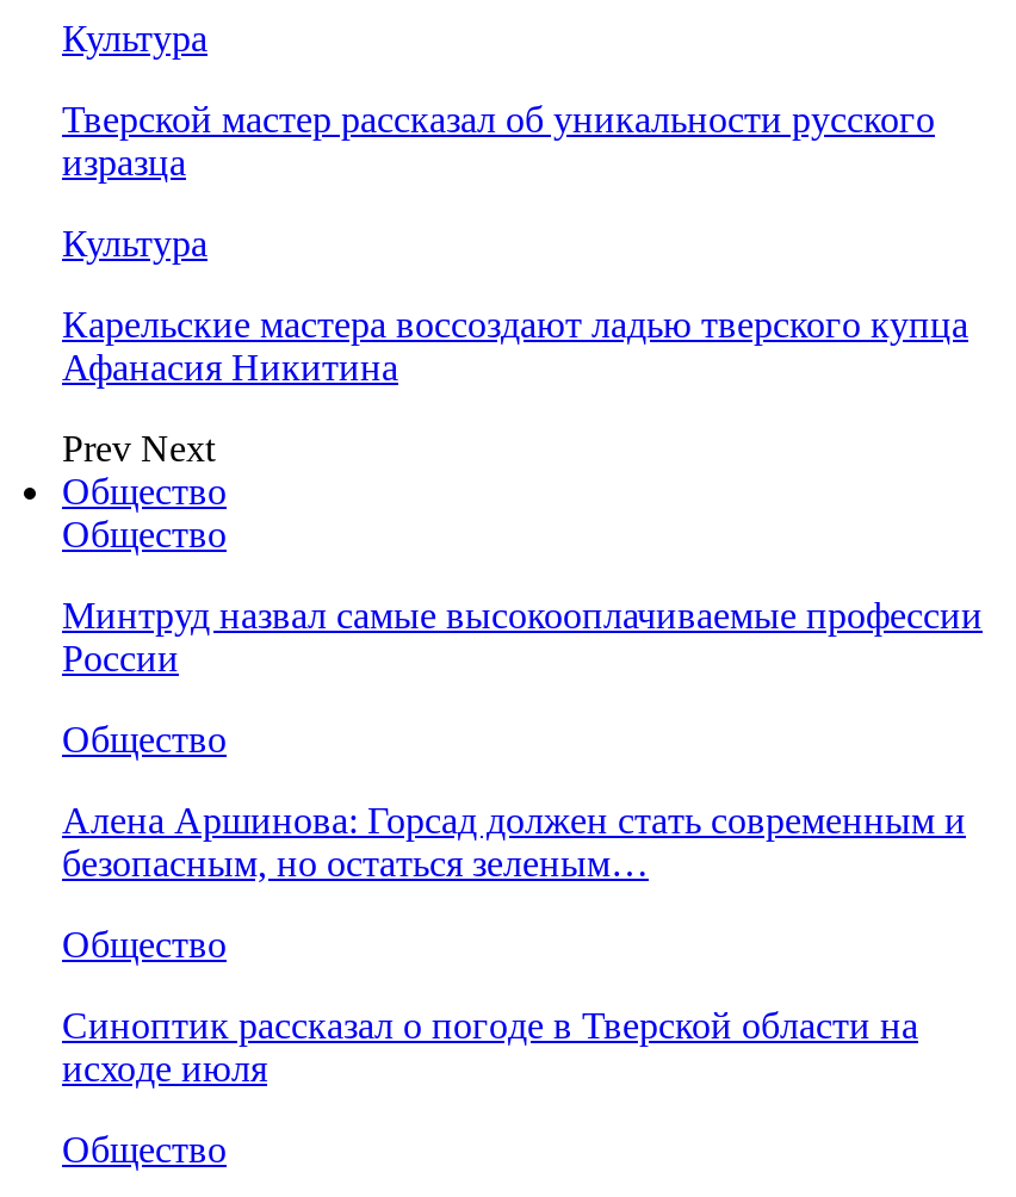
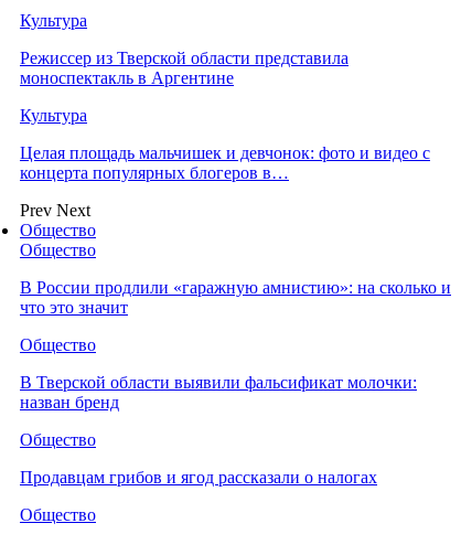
- Тверской мастер рассказал об уникальности русского
- изразца
+ Режиссер из Тверской области представила
+ моноспектакль в Аргентине

- Карельские мастера воссоздают ладью тверского купца
- Афанасия Никитина
+ Целая площадь мальчишек и девчонок: фото и видео с
+ концерта популярных блогеров в…

- Минтруд назвал самые высокооплачиваемые профессии
- России
+ В России продлили «гаражную амнистию»: на сколько и
+ что это значит

- Алена Аршинова: Горсад должен стать современным и
- безопасным, но остаться зеленым…
+ В Тверской области выявили фальсификат молочки:
+ назван бренд

- Синоптик рассказал о погоде в Тверской области на
- исходе июля
+ Продавцам грибов и ягод рассказали о налогах
